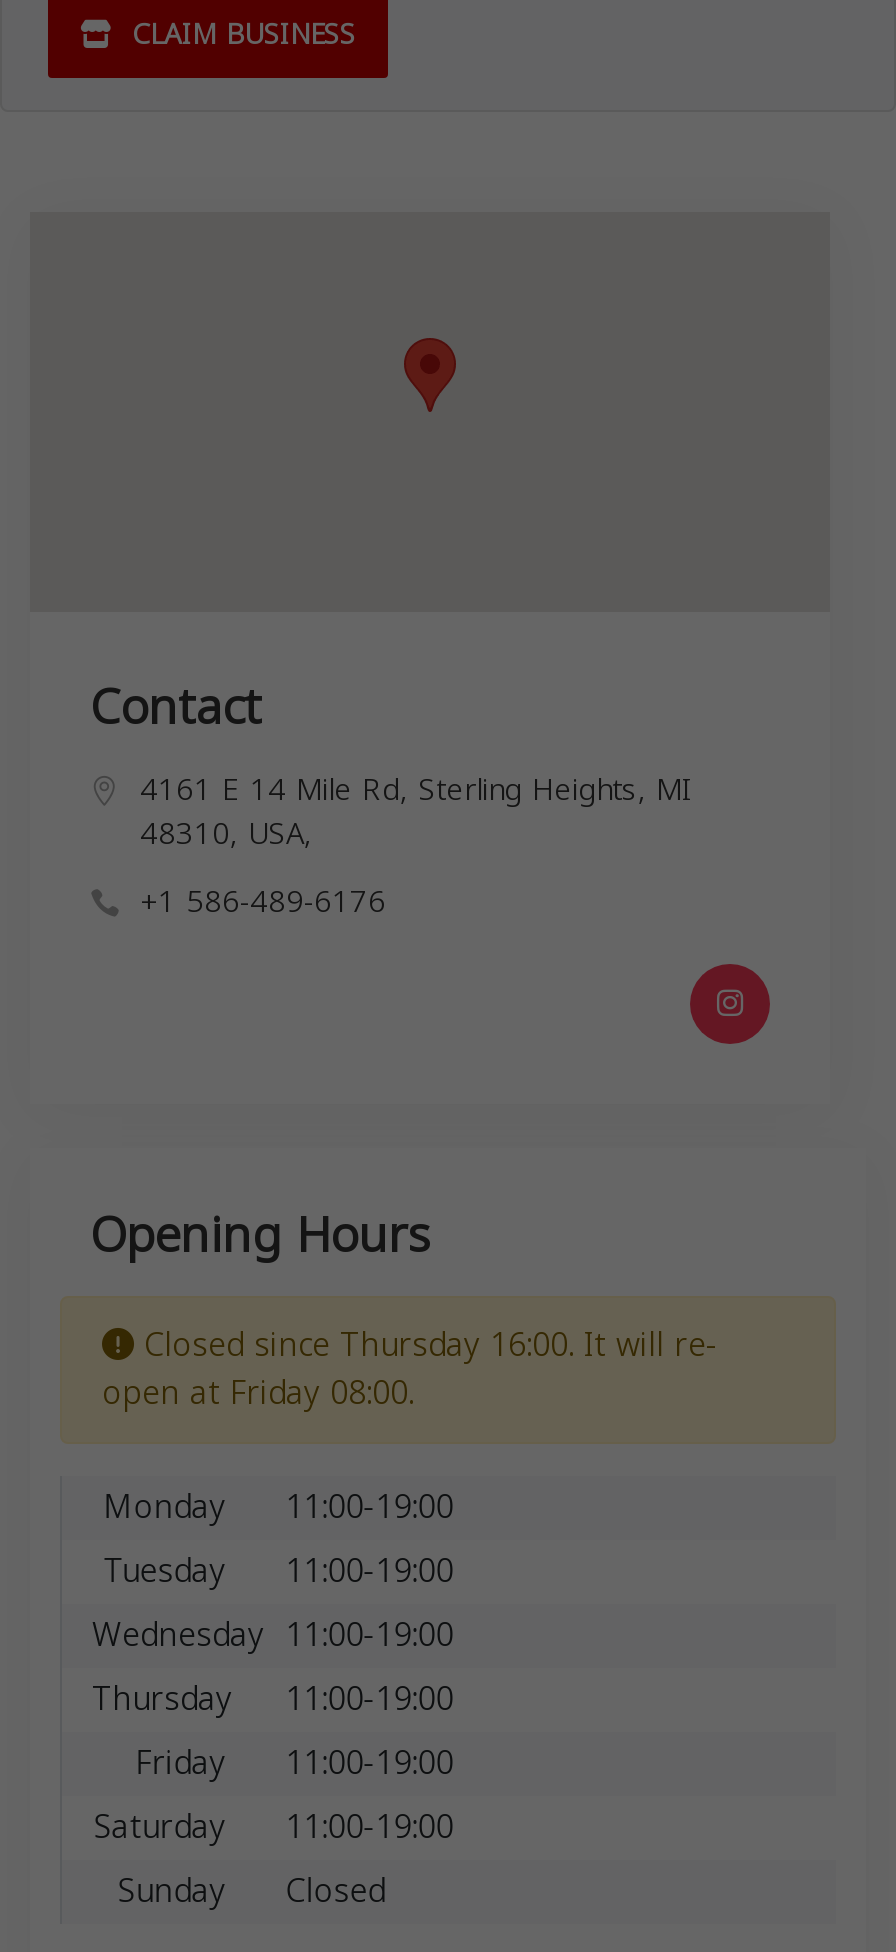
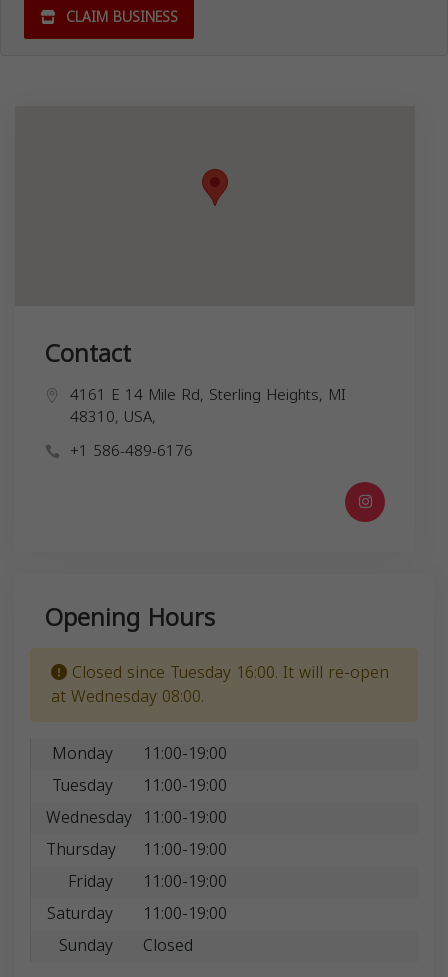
- Closed since Thursday 16:00. It will re-
- open at Friday 08:00.
+ Closed since Tuesday 16:00. It will re-open
+ at Wednesday 08:00.
